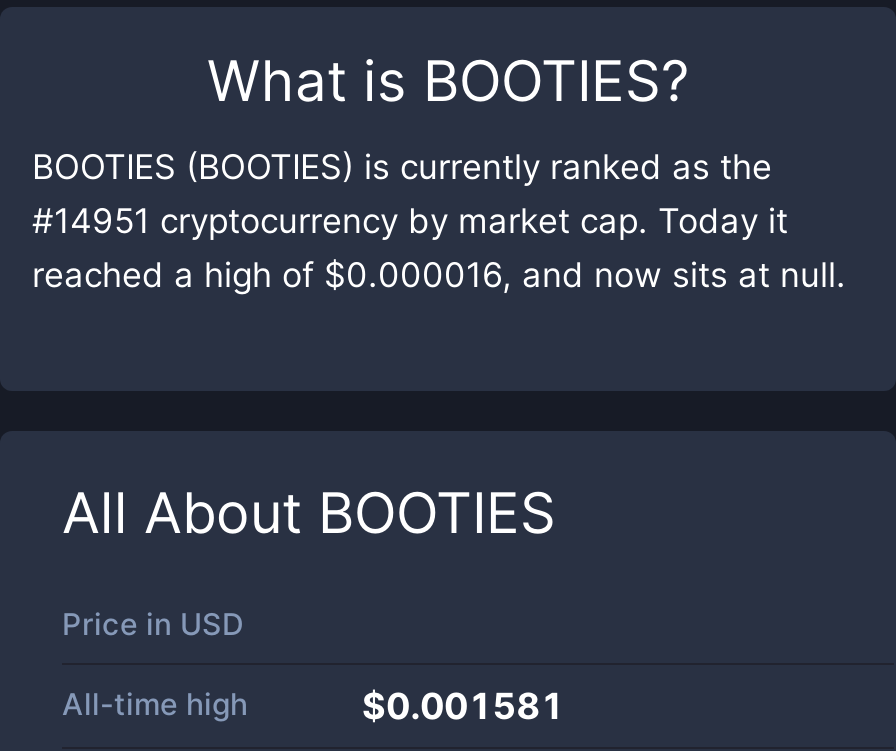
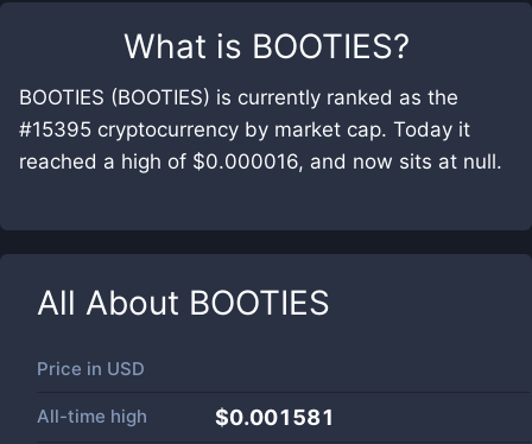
- #14951 cryptocurrency by market cap. Today it
+ #15395 cryptocurrency by market cap. Today it
